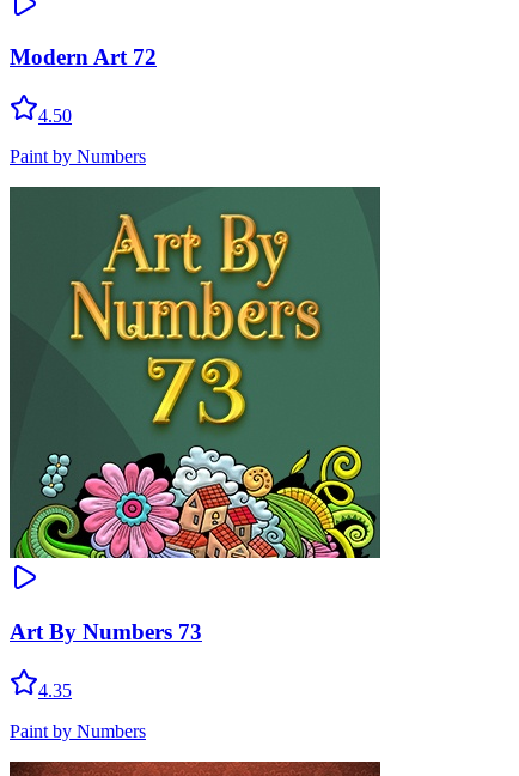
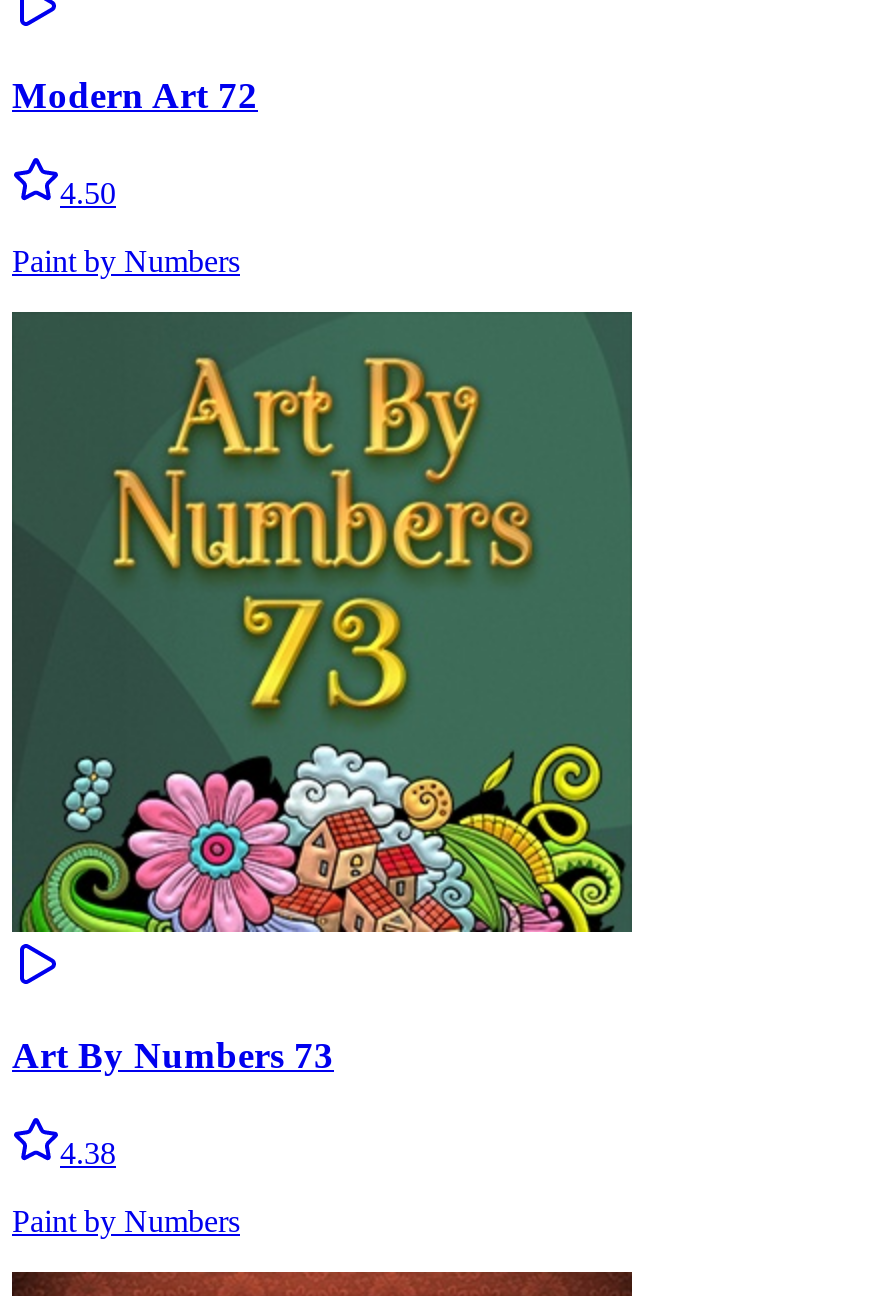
- 4.35
+ 4.38
